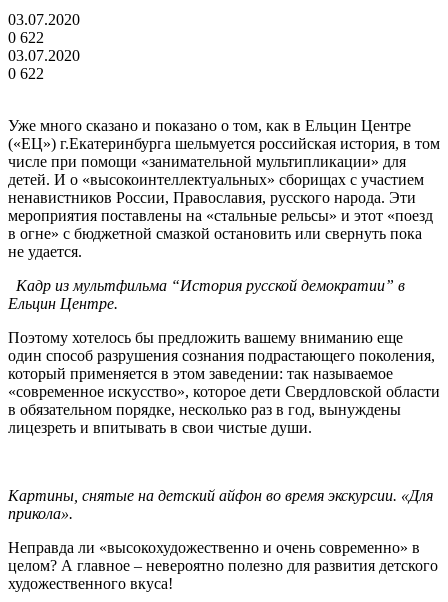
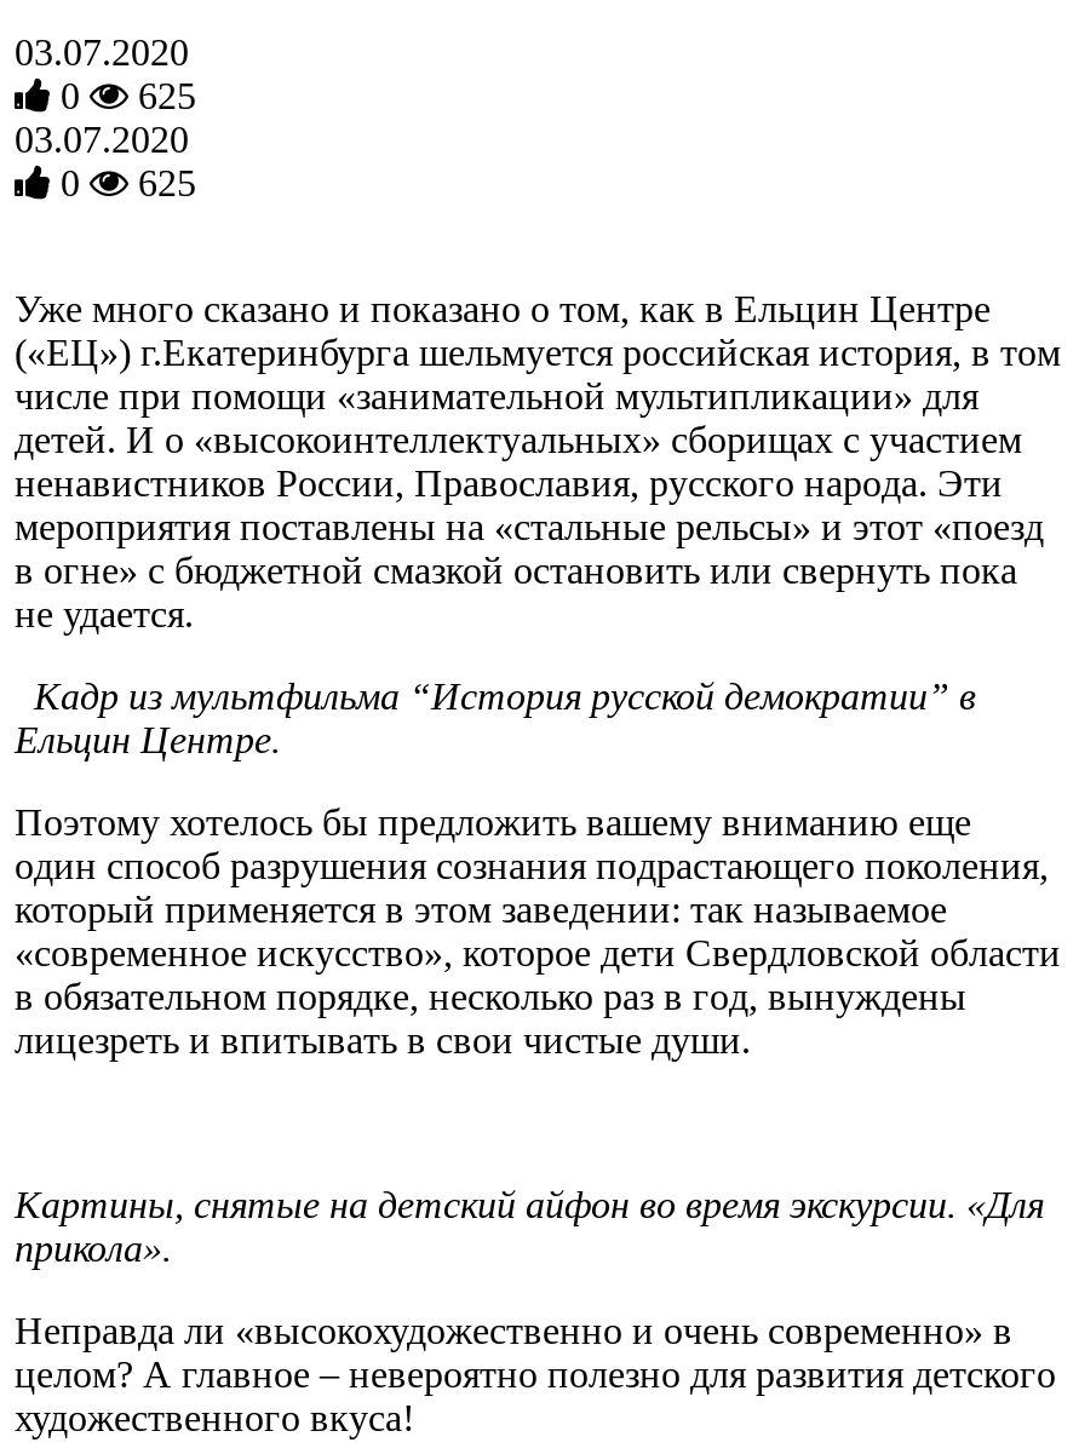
- 0 622
+ 0
+ 625

- 0 622
+ 0
+ 625
